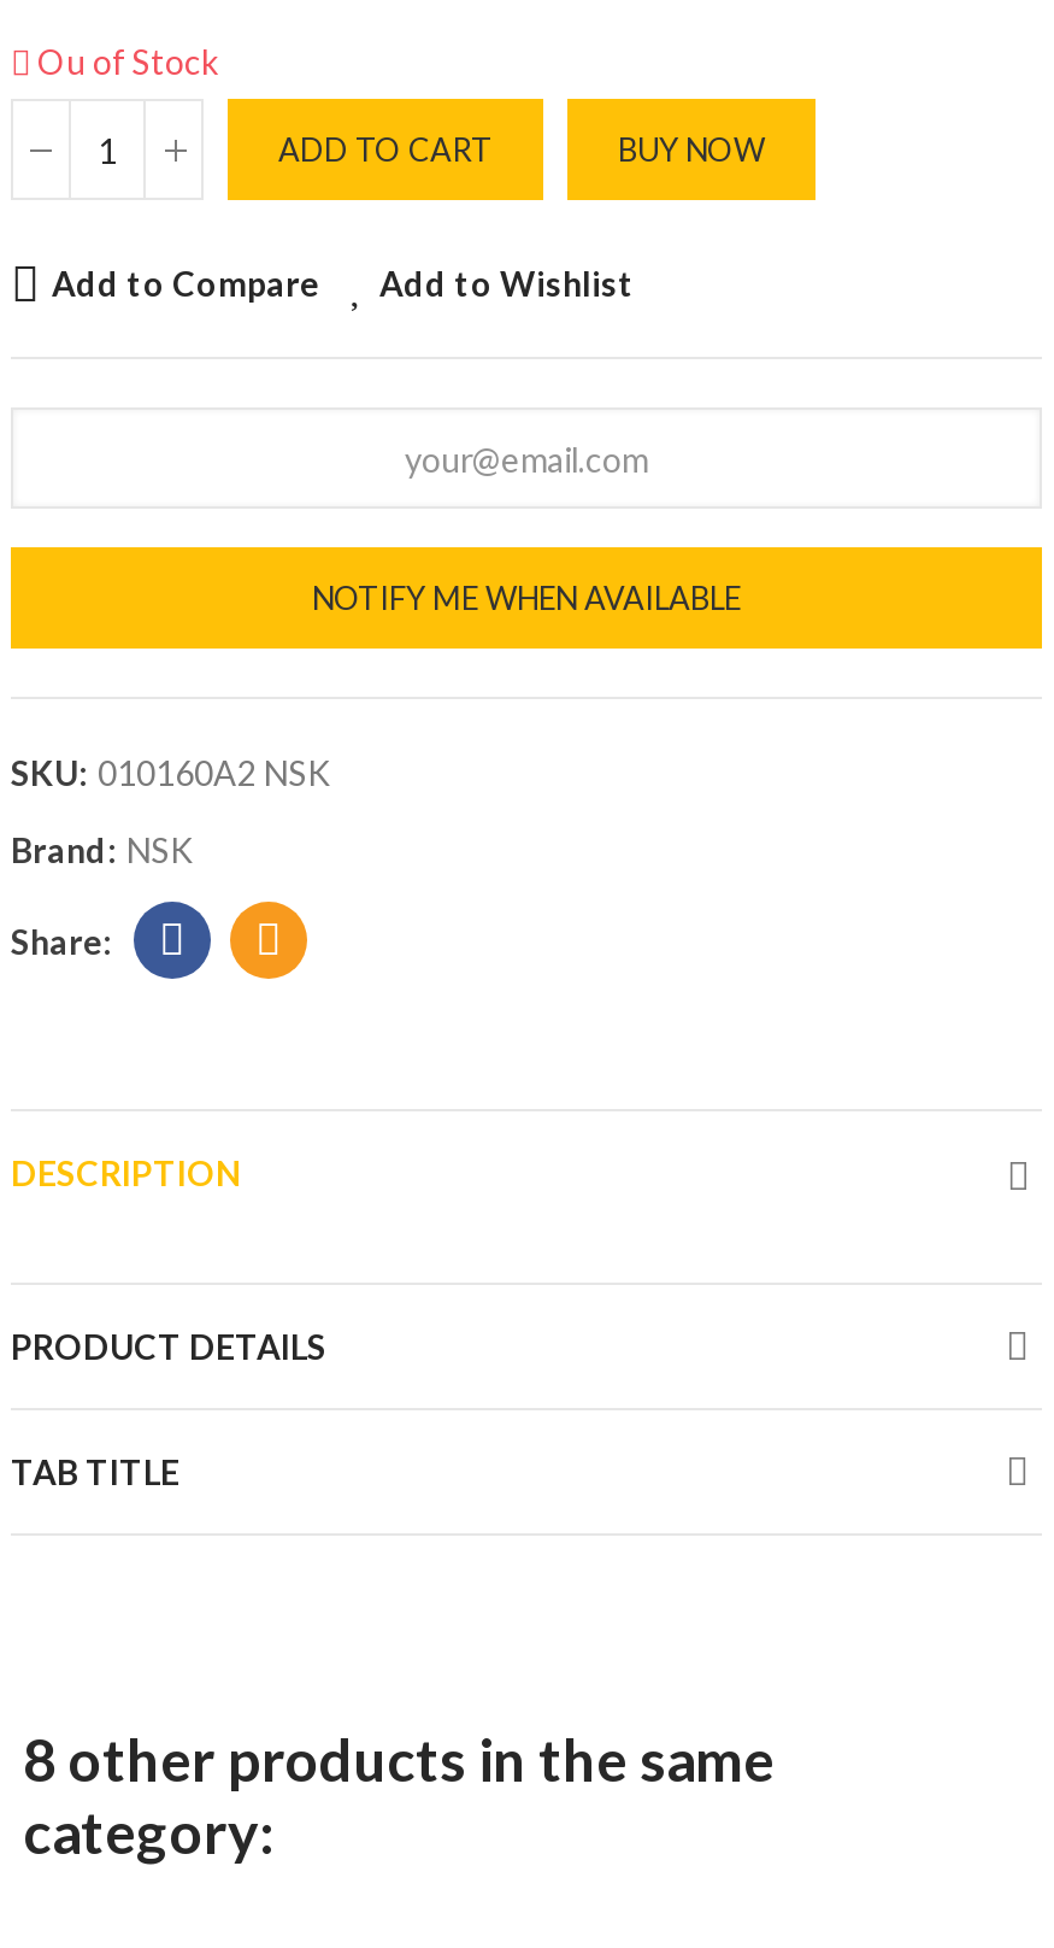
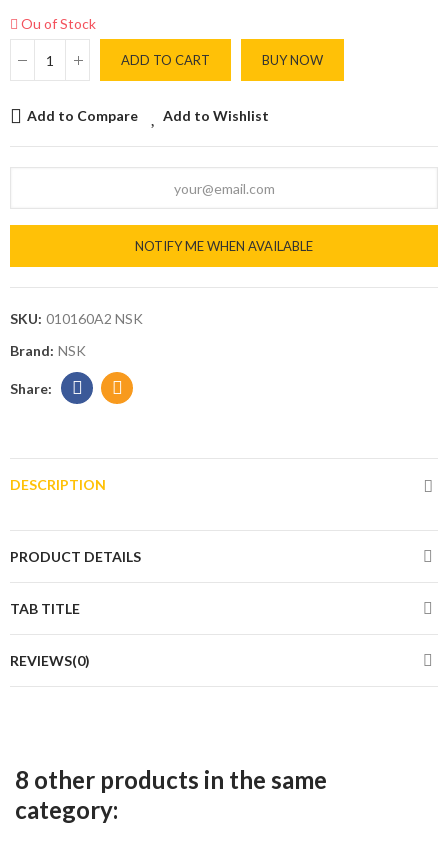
+ REVIEWS(0)
